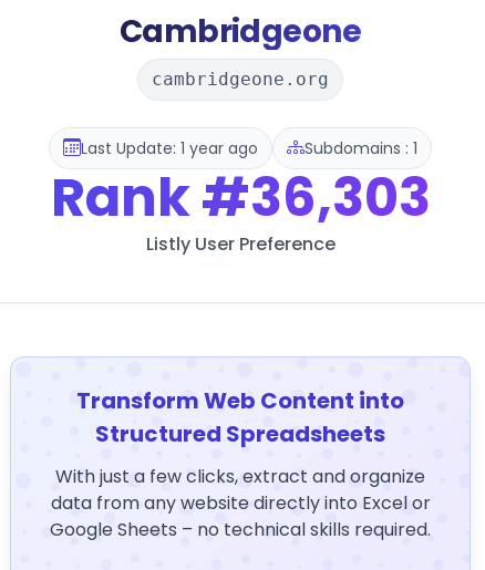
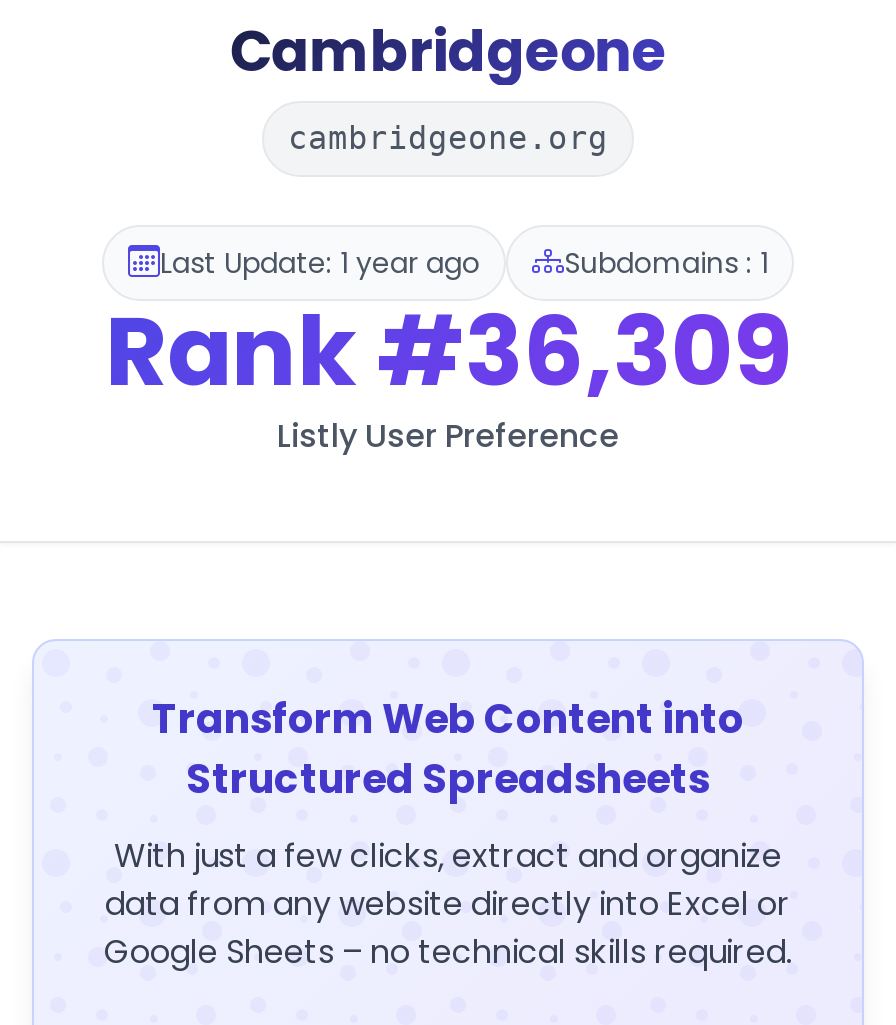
- Rank #36,303
+ Rank #36,309
